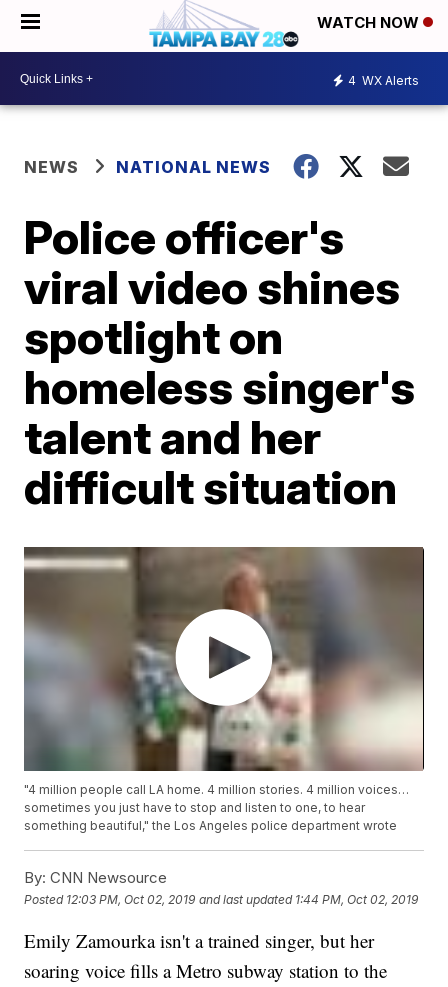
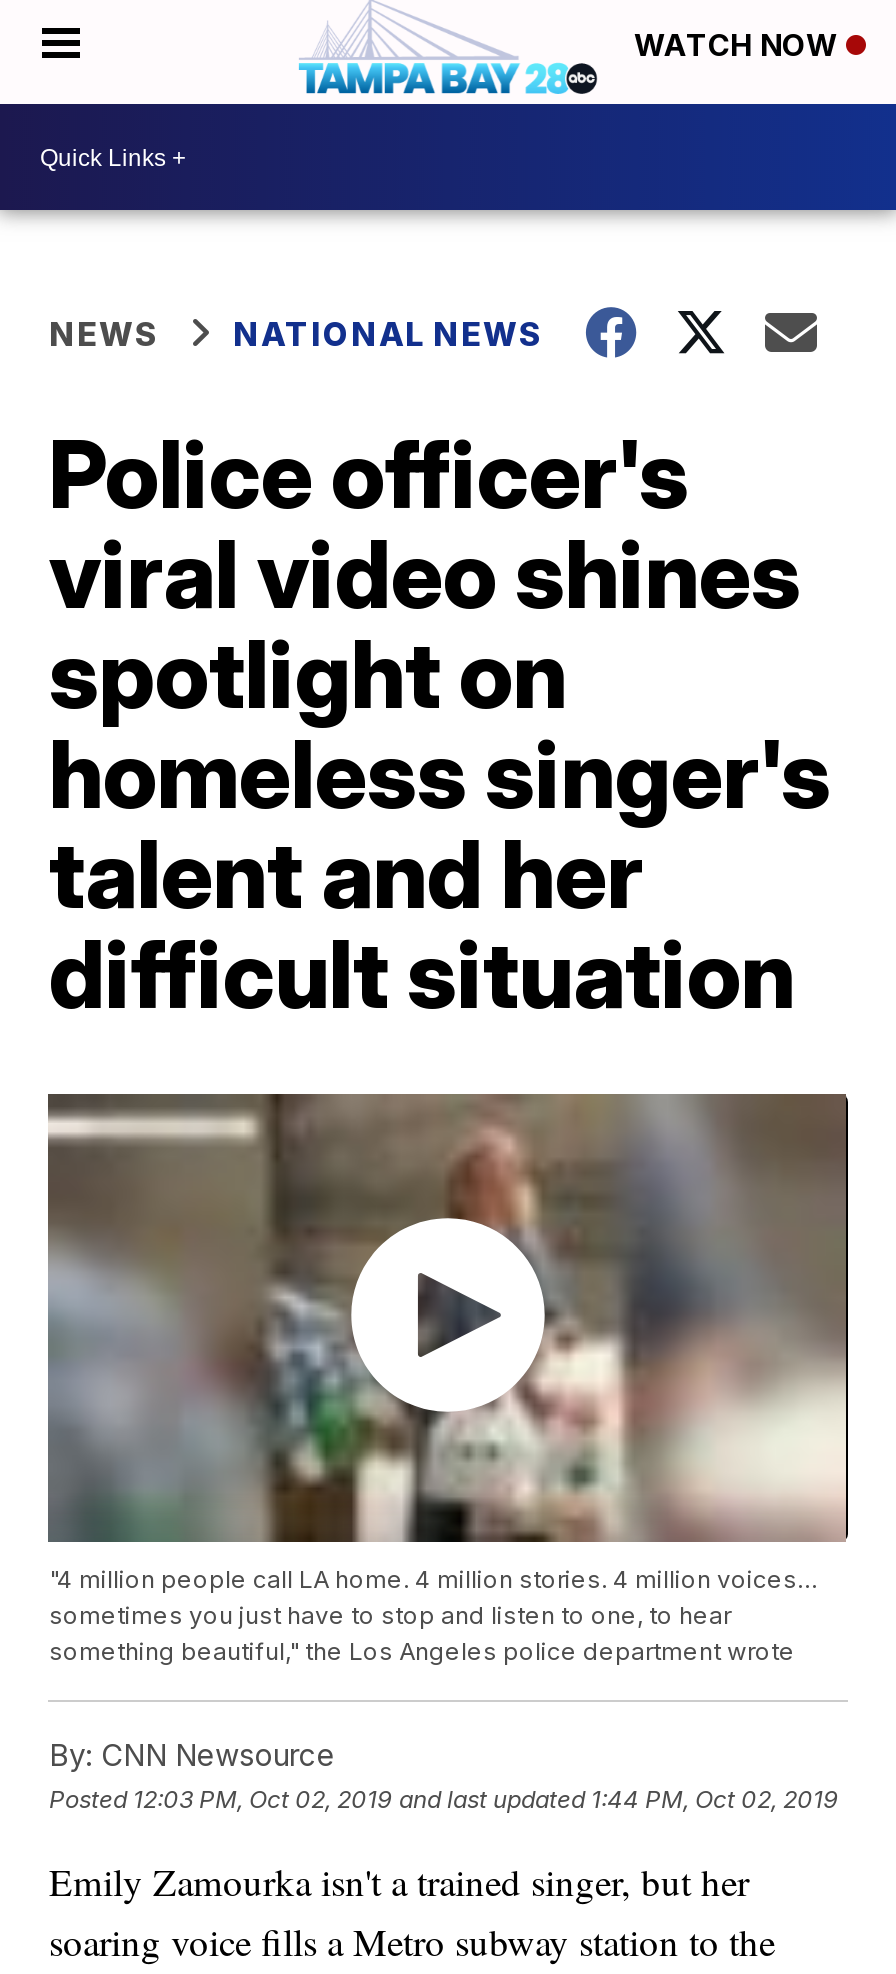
- 4 WX Alerts
